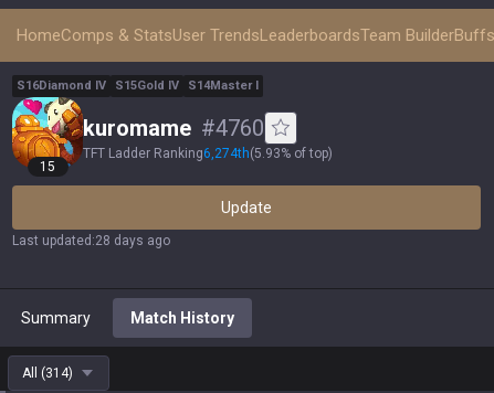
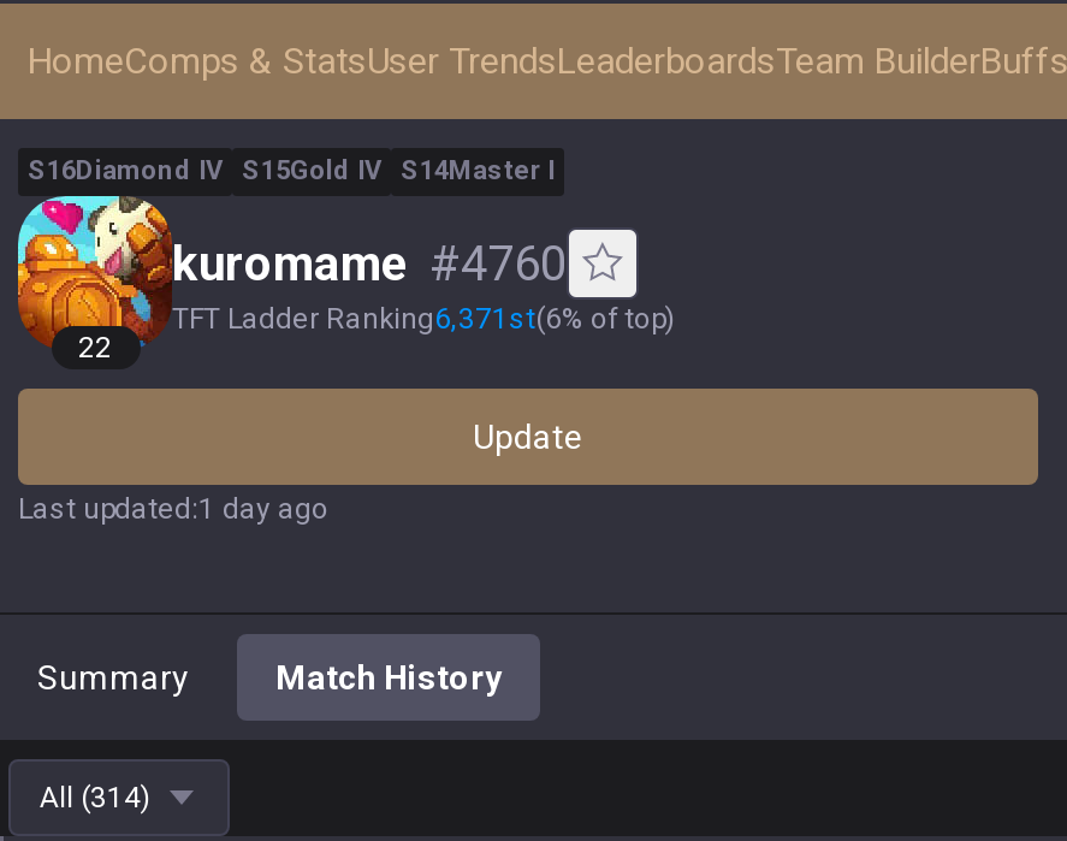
- TFT Ladder Ranking6,274 th(5.93% of top)
+ TFT Ladder Ranking6,371 st(6% of top)

- 15
+ 22

- Last updated:28 days ago
+ Last updated:1 day ago
